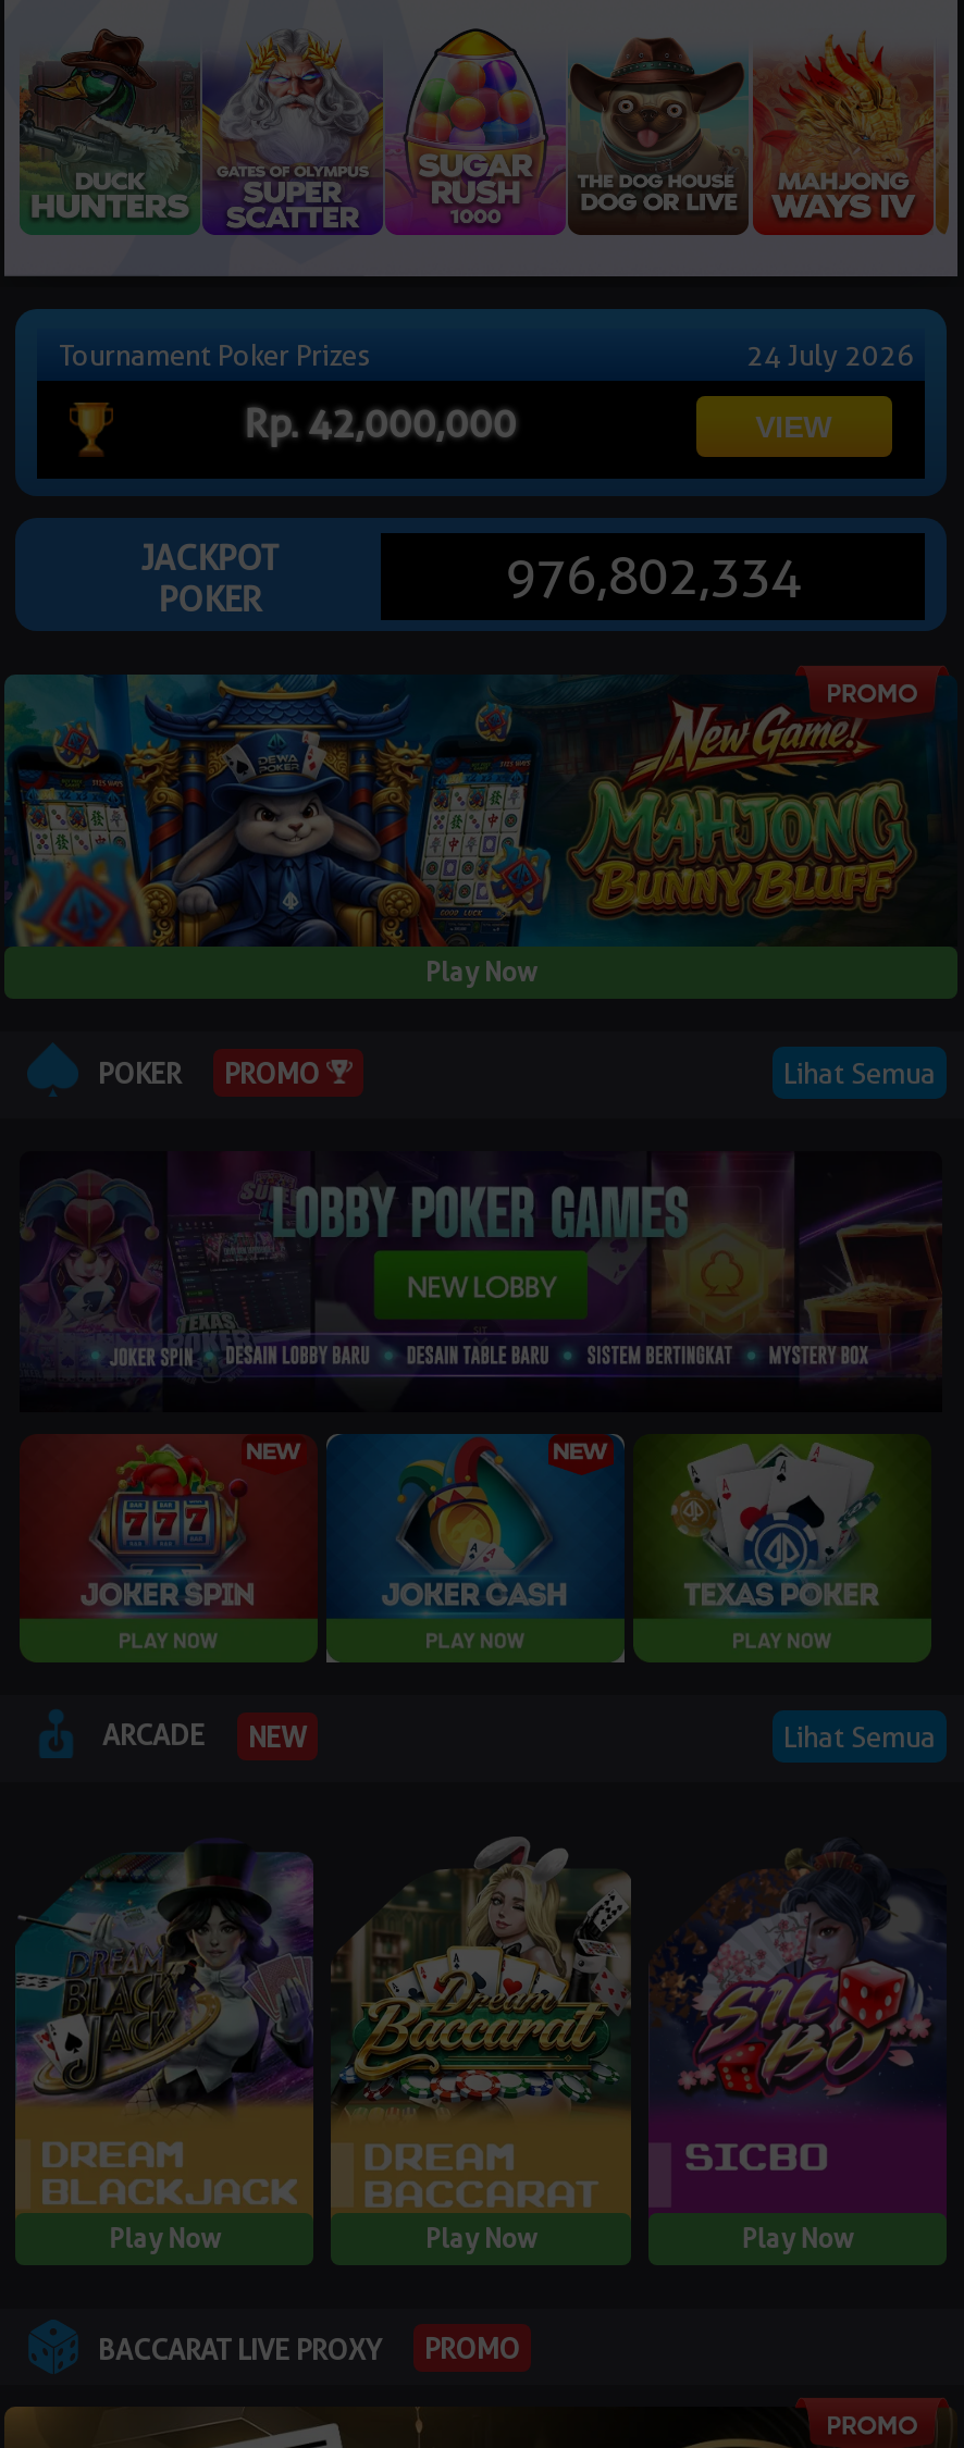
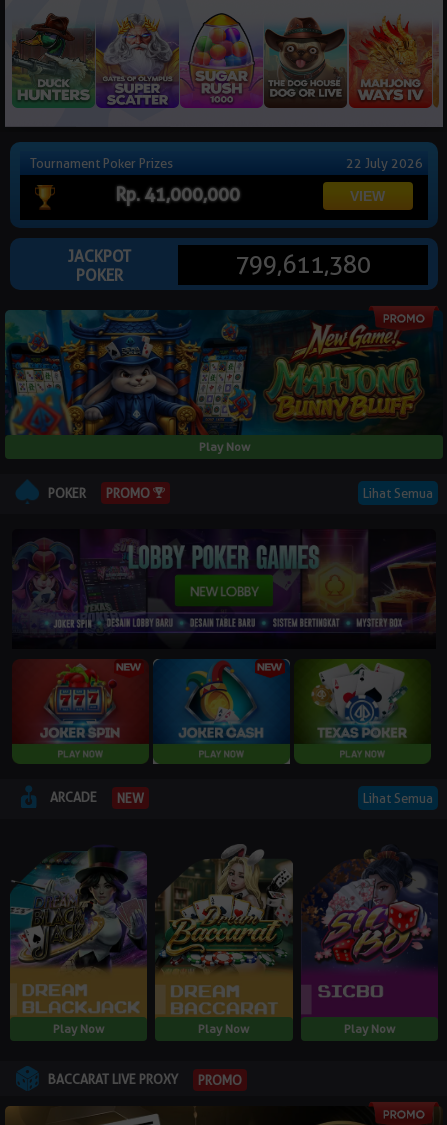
- 24 July 2026
+ 22 July 2026

- Rp. 42,000,000
+ Rp. 41,000,000

- 976,802,334
+ 799,611,380
